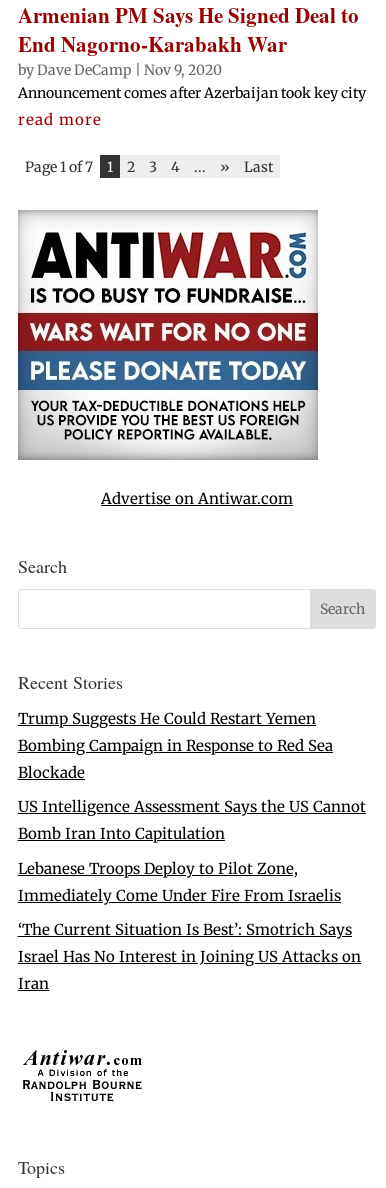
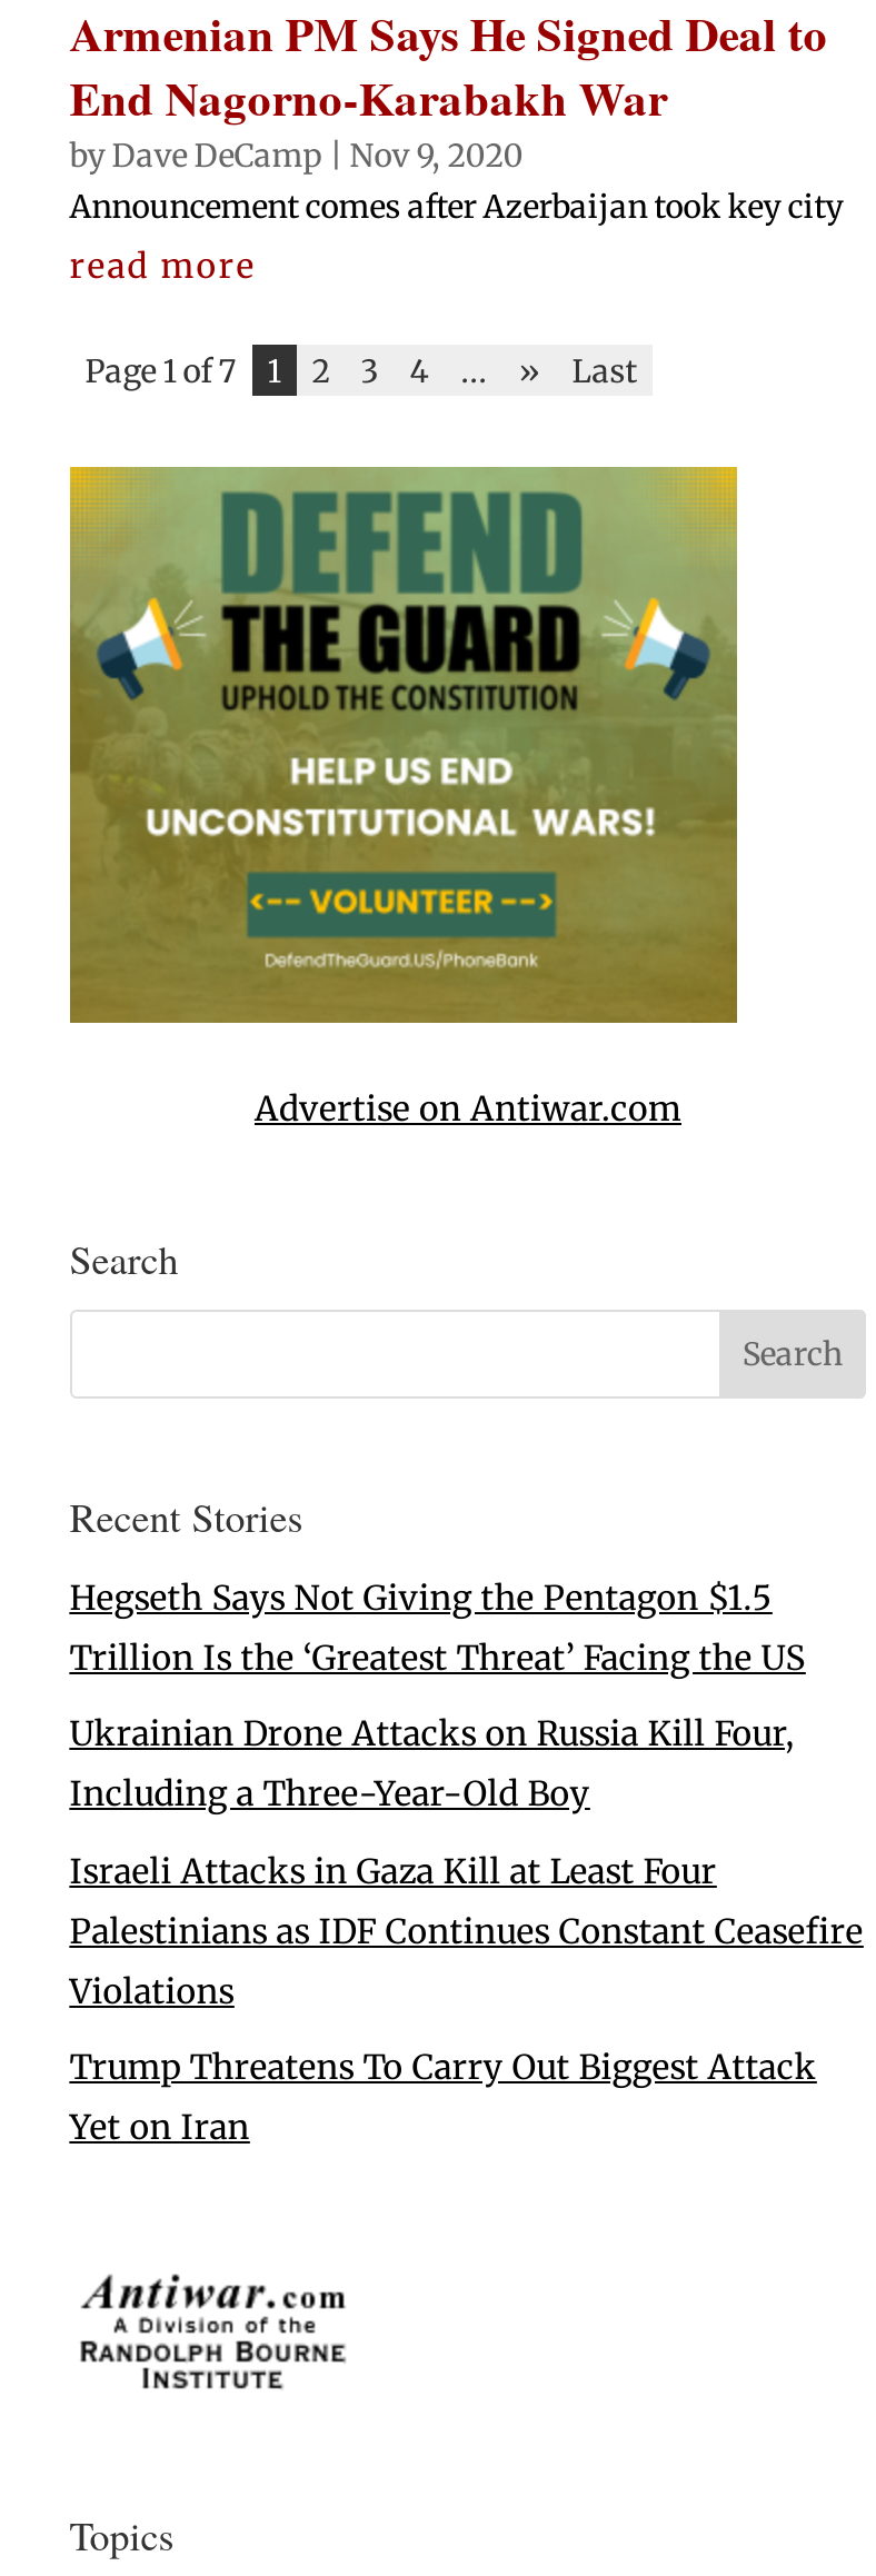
- [image]
+ [image]

- Trump Suggests He Could Restart Yemen
- Bombing Campaign in Response to Red Sea
- Blockade
+ Hegseth Says Not Giving the Pentagon $1.5
+ Trillion Is the ‘Greatest Threat’ Facing the US

- US Intelligence Assessment Says the US Cannot
- Bomb Iran Into Capitulation
+ Ukrainian Drone Attacks on Russia Kill Four,
+ Including a Three-Year-Old Boy

- Lebanese Troops Deploy to Pilot Zone,
- Immediately Come Under Fire From Israelis
+ Israeli Attacks in Gaza Kill at Least Four
+ Palestinians as IDF Continues Constant Ceasefire
+ Violations

- ‘The Current Situation Is Best’: Smotrich Says
- Israel Has No Interest in Joining US Attacks on
- Iran
+ Trump Threatens To Carry Out Biggest Attack
+ Yet on Iran
